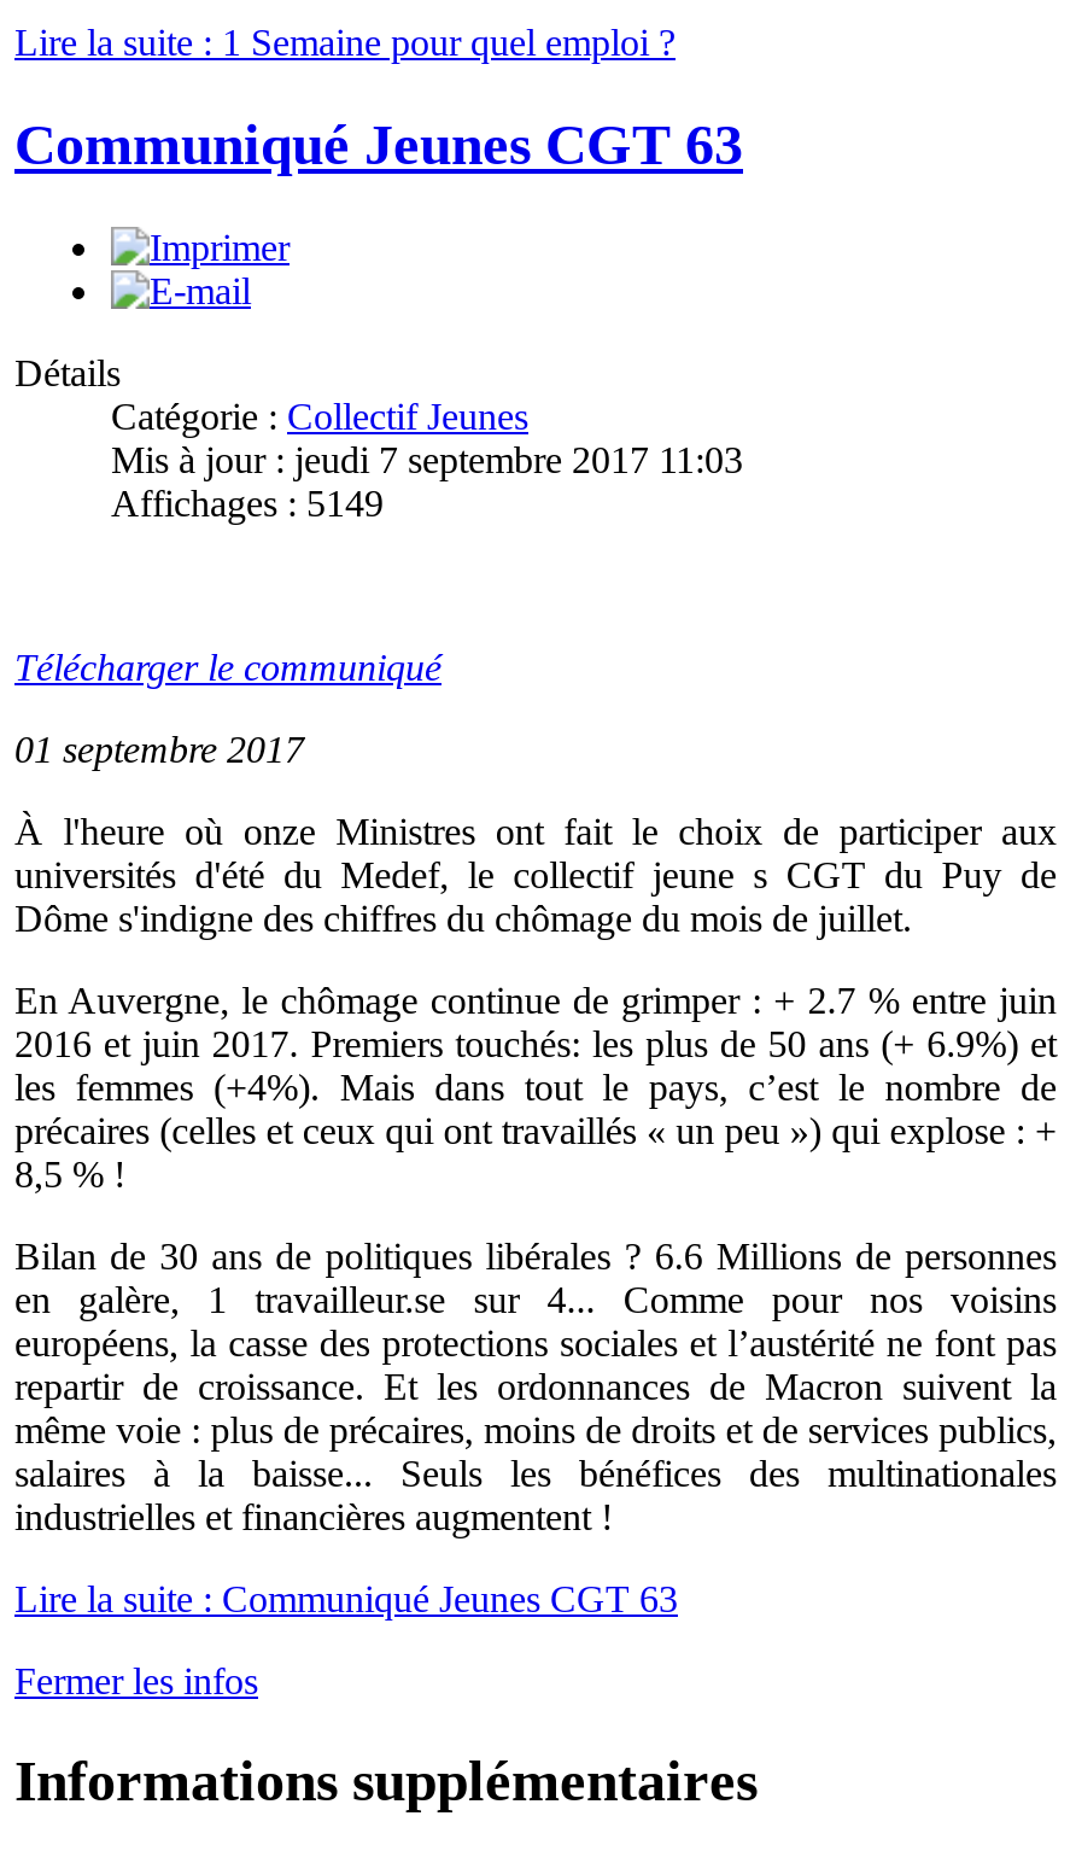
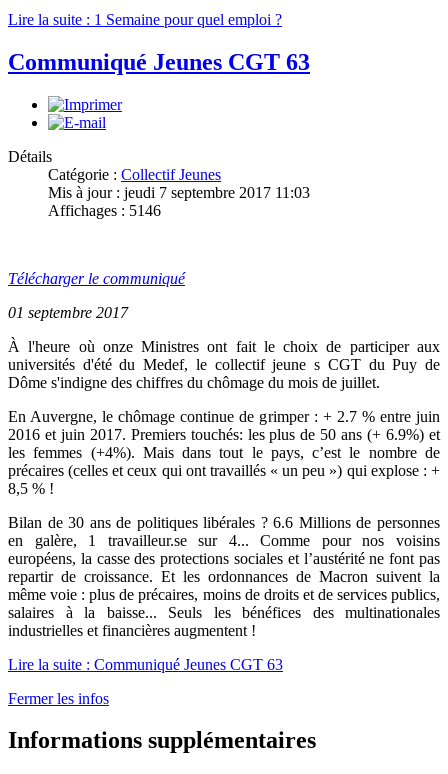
- Affichages : 5149
+ Affichages : 5146
